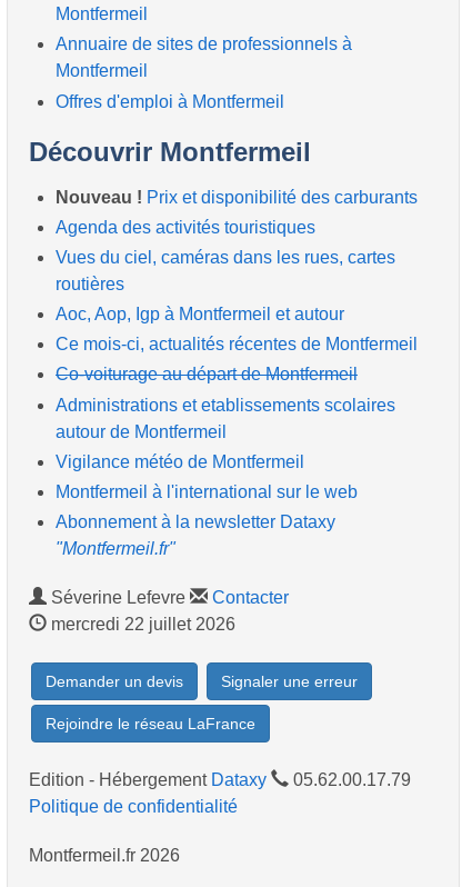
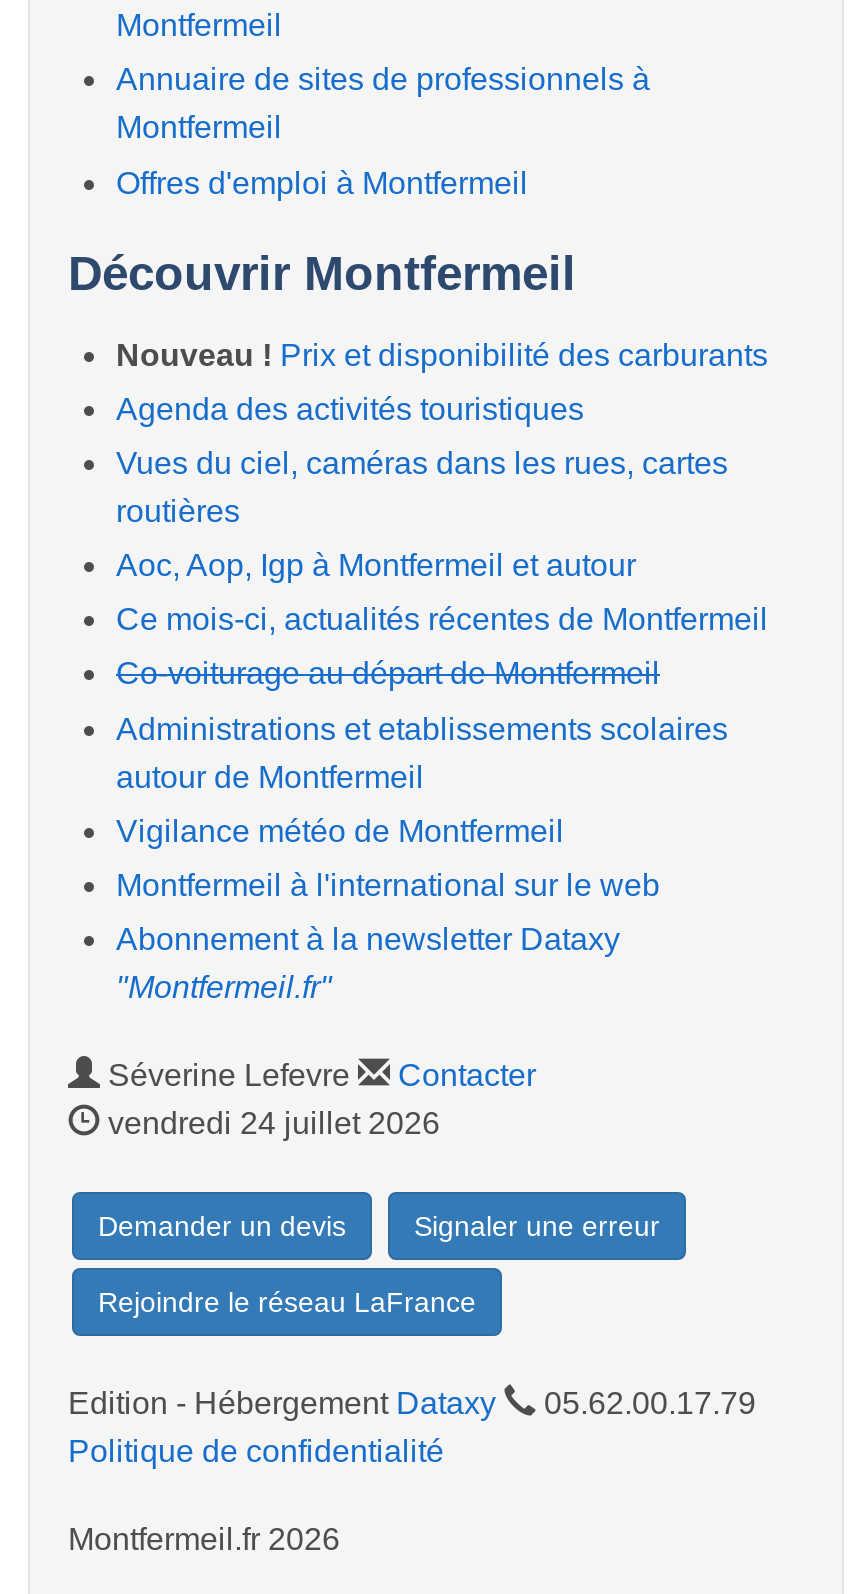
- mercredi 22 juillet 2026
+ vendredi 24 juillet 2026
